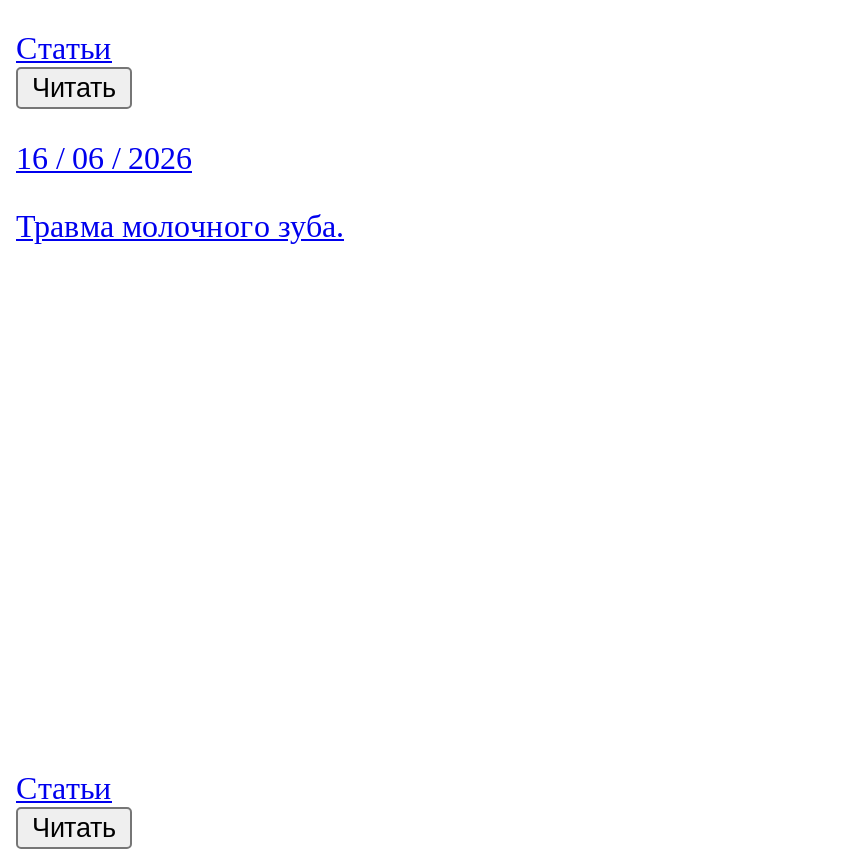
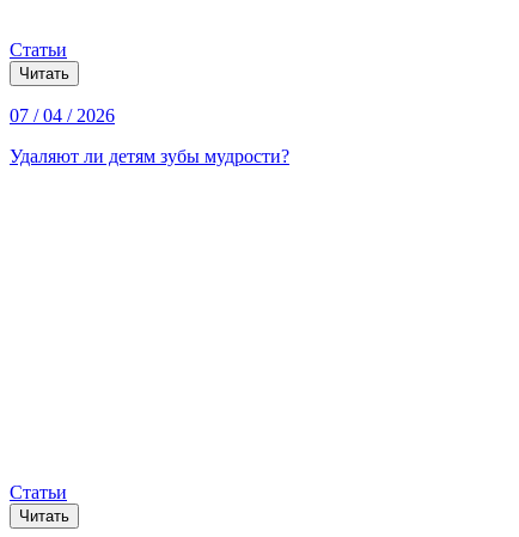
- 16 / 06 / 2026
+ 07 / 04 / 2026

- Травма молочного зуба.
+ Удаляют ли детям зубы мудрости?
